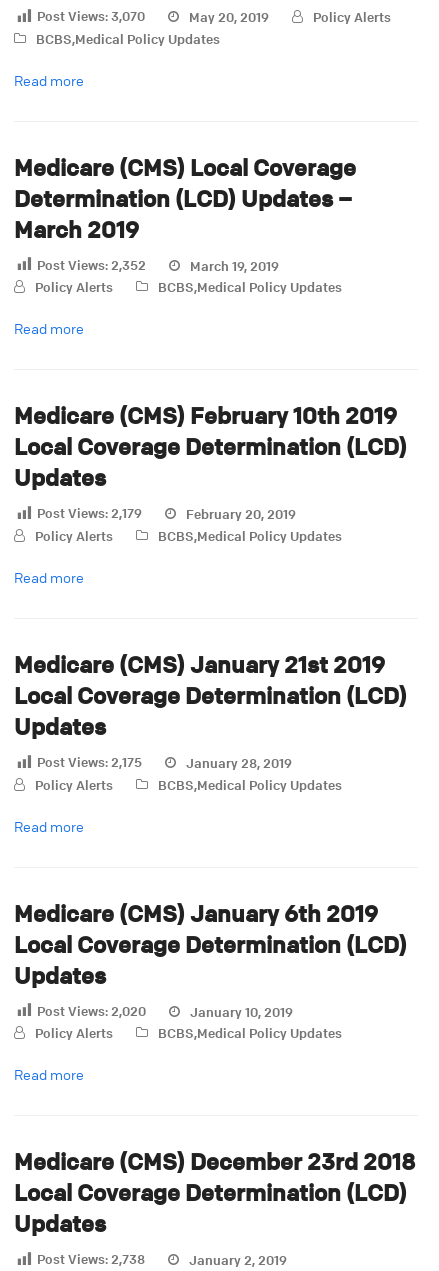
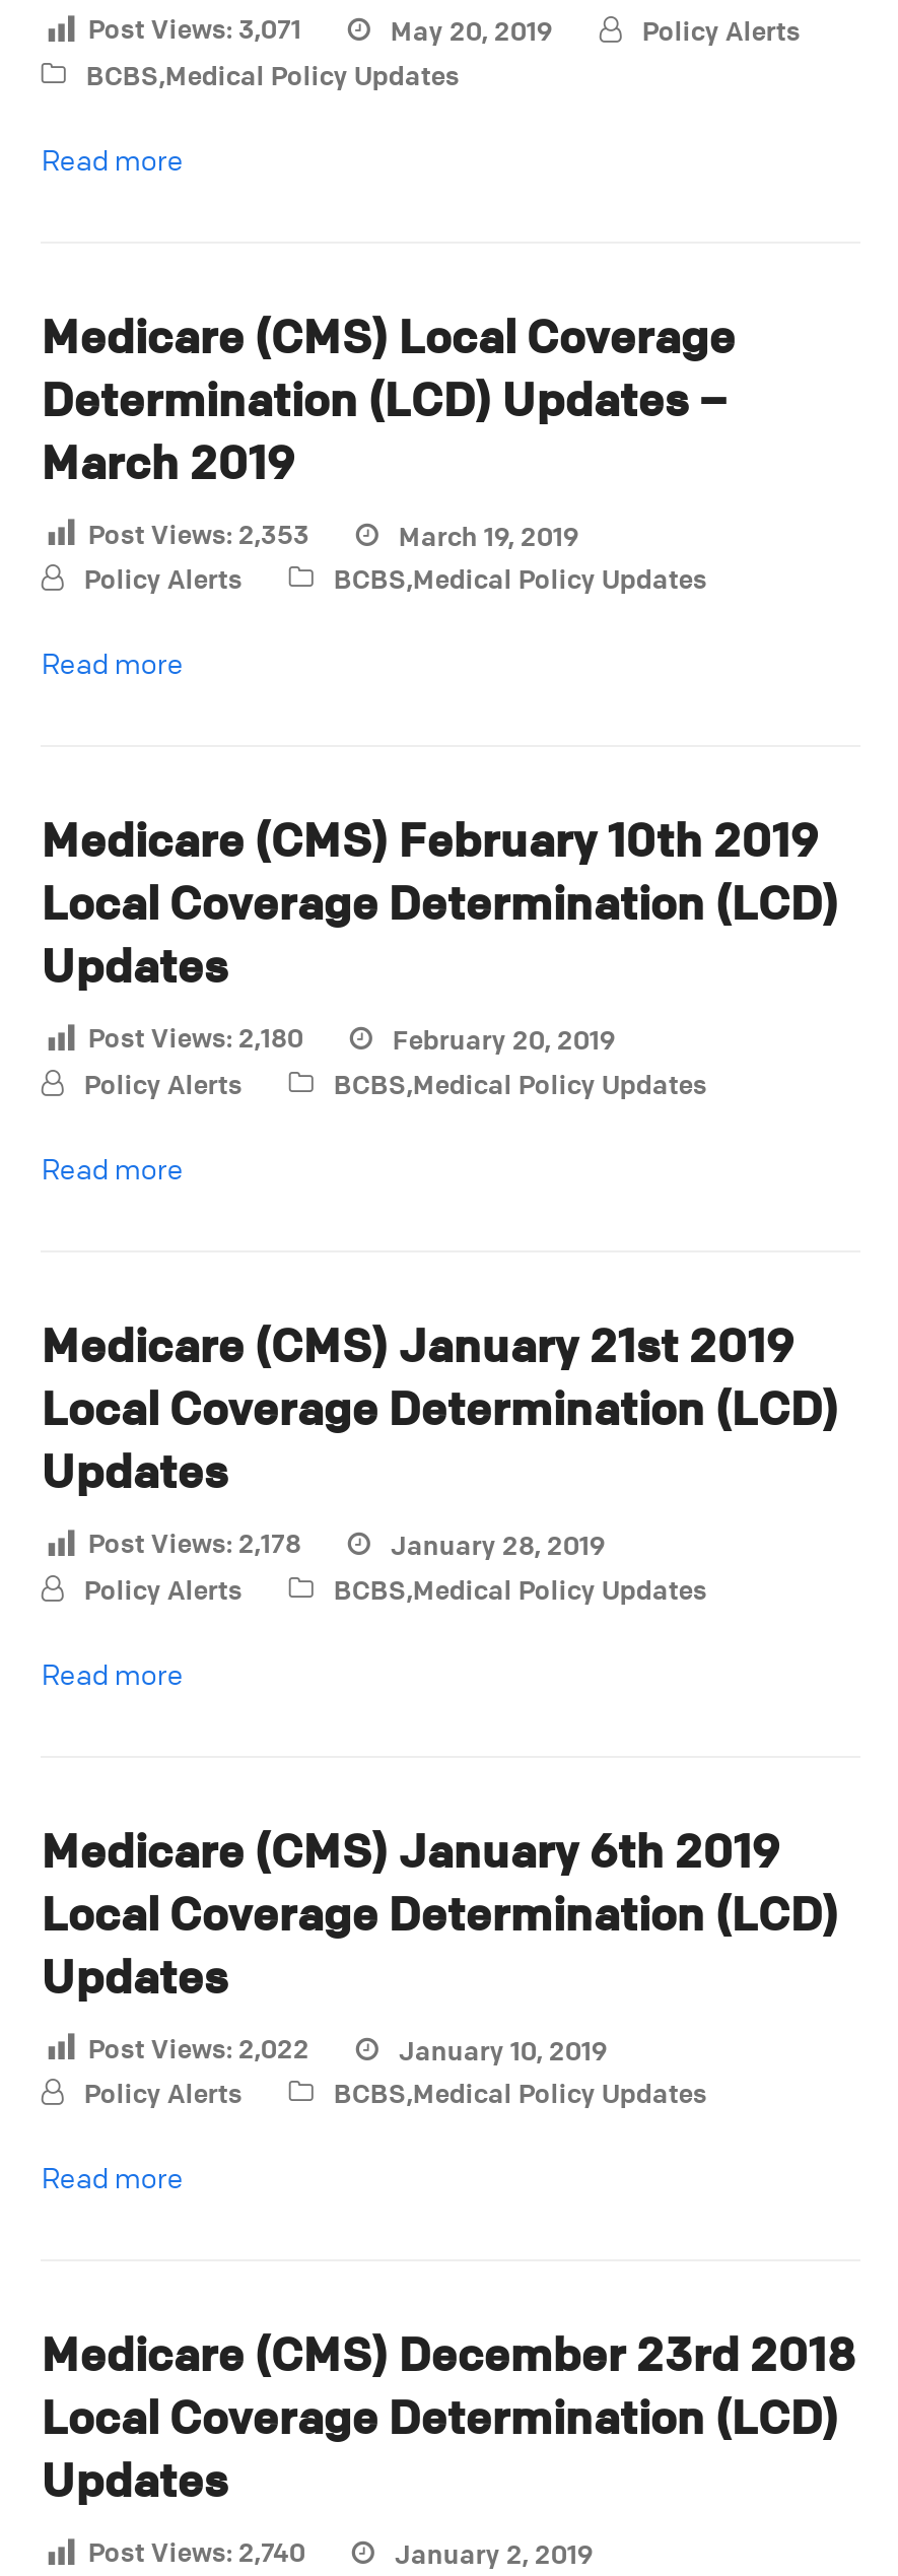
- Post Views: 3,070
+ Post Views: 3,071

- Post Views: 2,352
+ Post Views: 2,353

- Post Views: 2,179
+ Post Views: 2,180

- Post Views: 2,175
+ Post Views: 2,178

- Post Views: 2,020
+ Post Views: 2,022

- Post Views: 2,738
+ Post Views: 2,740
